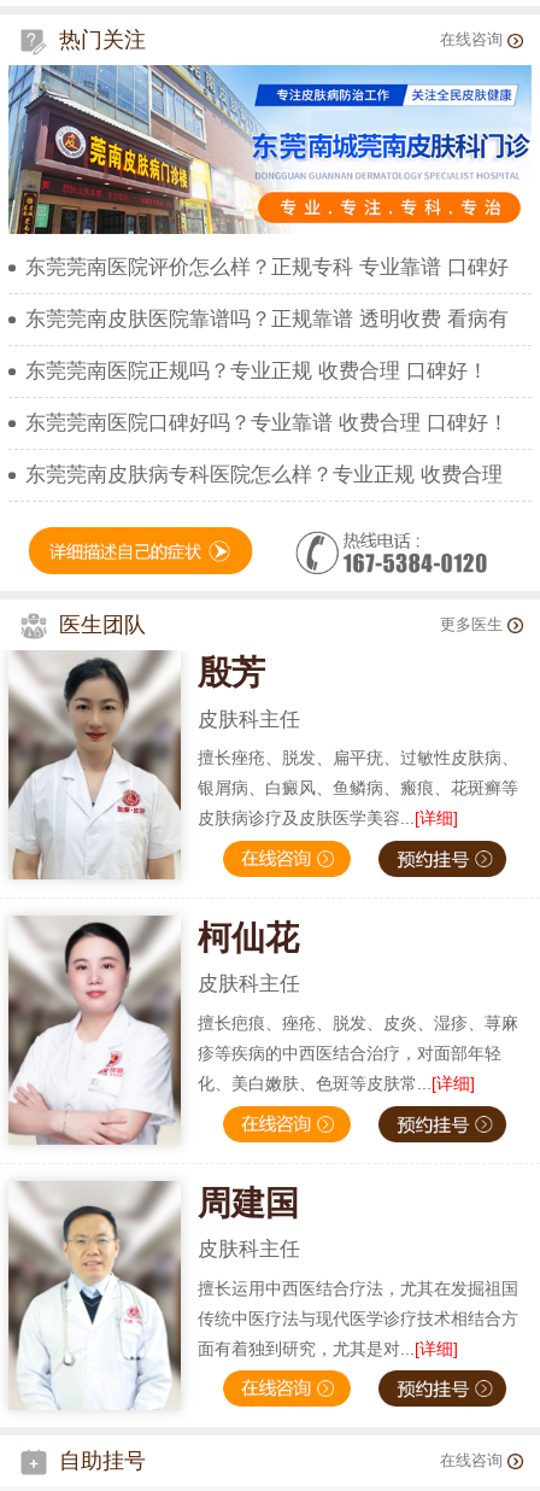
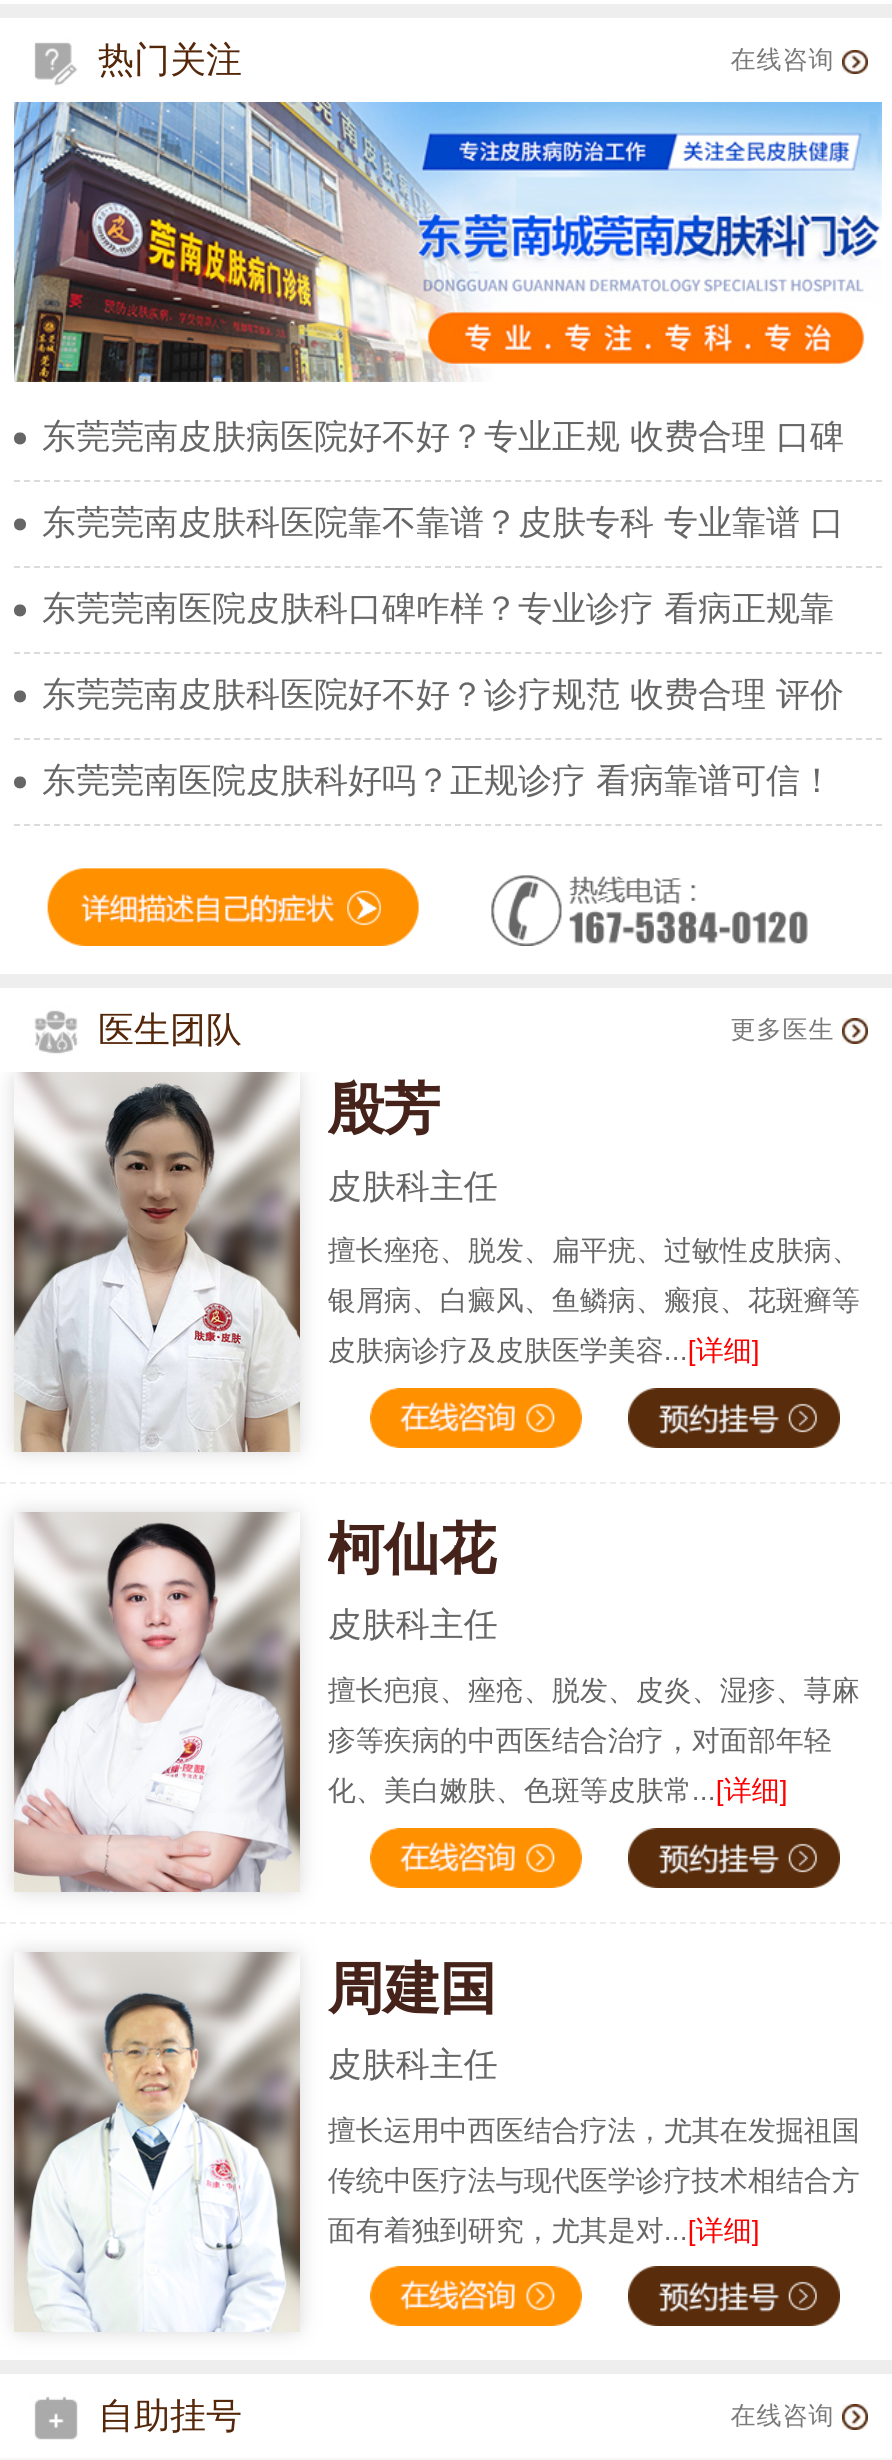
- 东莞莞南医院评价怎么样？正规专科 专业靠谱 口碑好
+ 东莞莞南皮肤病医院好不好？专业正规 收费合理 口碑

- 东莞莞南皮肤医院靠谱吗？正规靠谱 透明收费 看病有
+ 东莞莞南皮肤科医院靠不靠谱？皮肤专科 专业靠谱 口

- 东莞莞南医院正规吗？专业正规 收费合理 口碑好！
+ 东莞莞南医院皮肤科口碑咋样？专业诊疗 看病正规靠

- 东莞莞南医院口碑好吗？专业靠谱 收费合理 口碑好！
+ 东莞莞南皮肤科医院好不好？诊疗规范 收费合理 评价

- 东莞莞南皮肤病专科医院怎么样？专业正规 收费合理
+ 东莞莞南医院皮肤科好吗？正规诊疗 看病靠谱可信！
